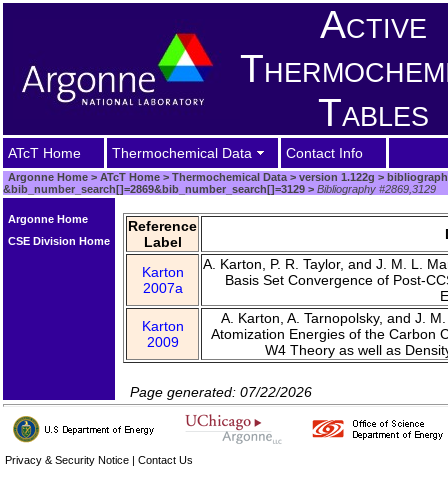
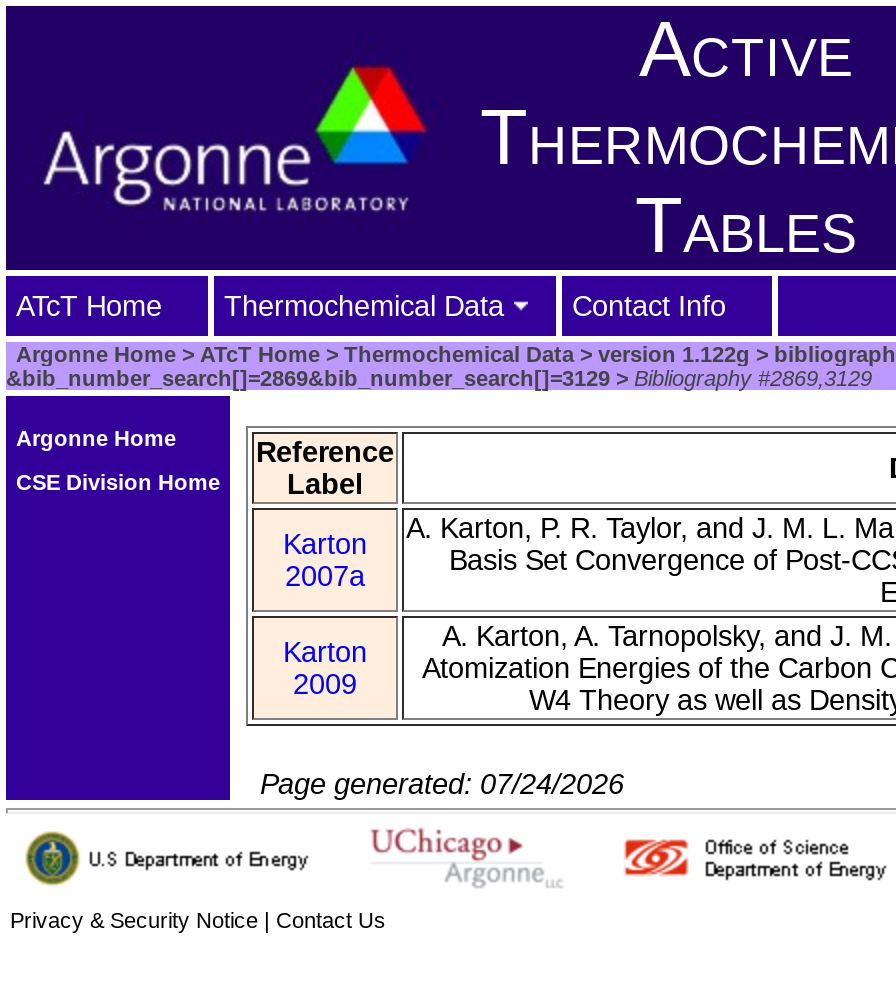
- Page generated: 07/22/2026
+ Page generated: 07/24/2026
